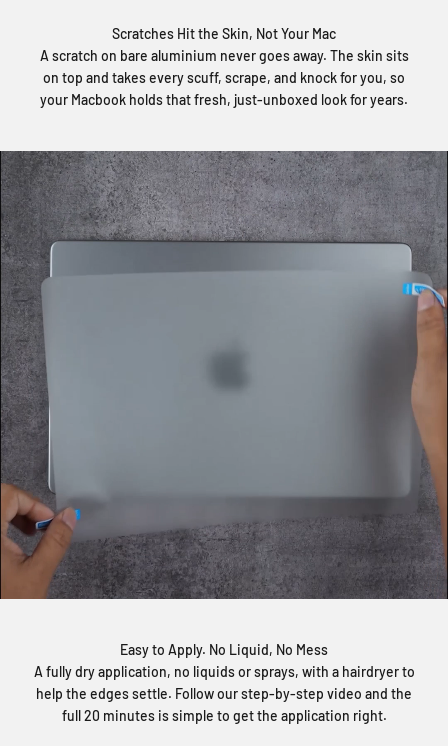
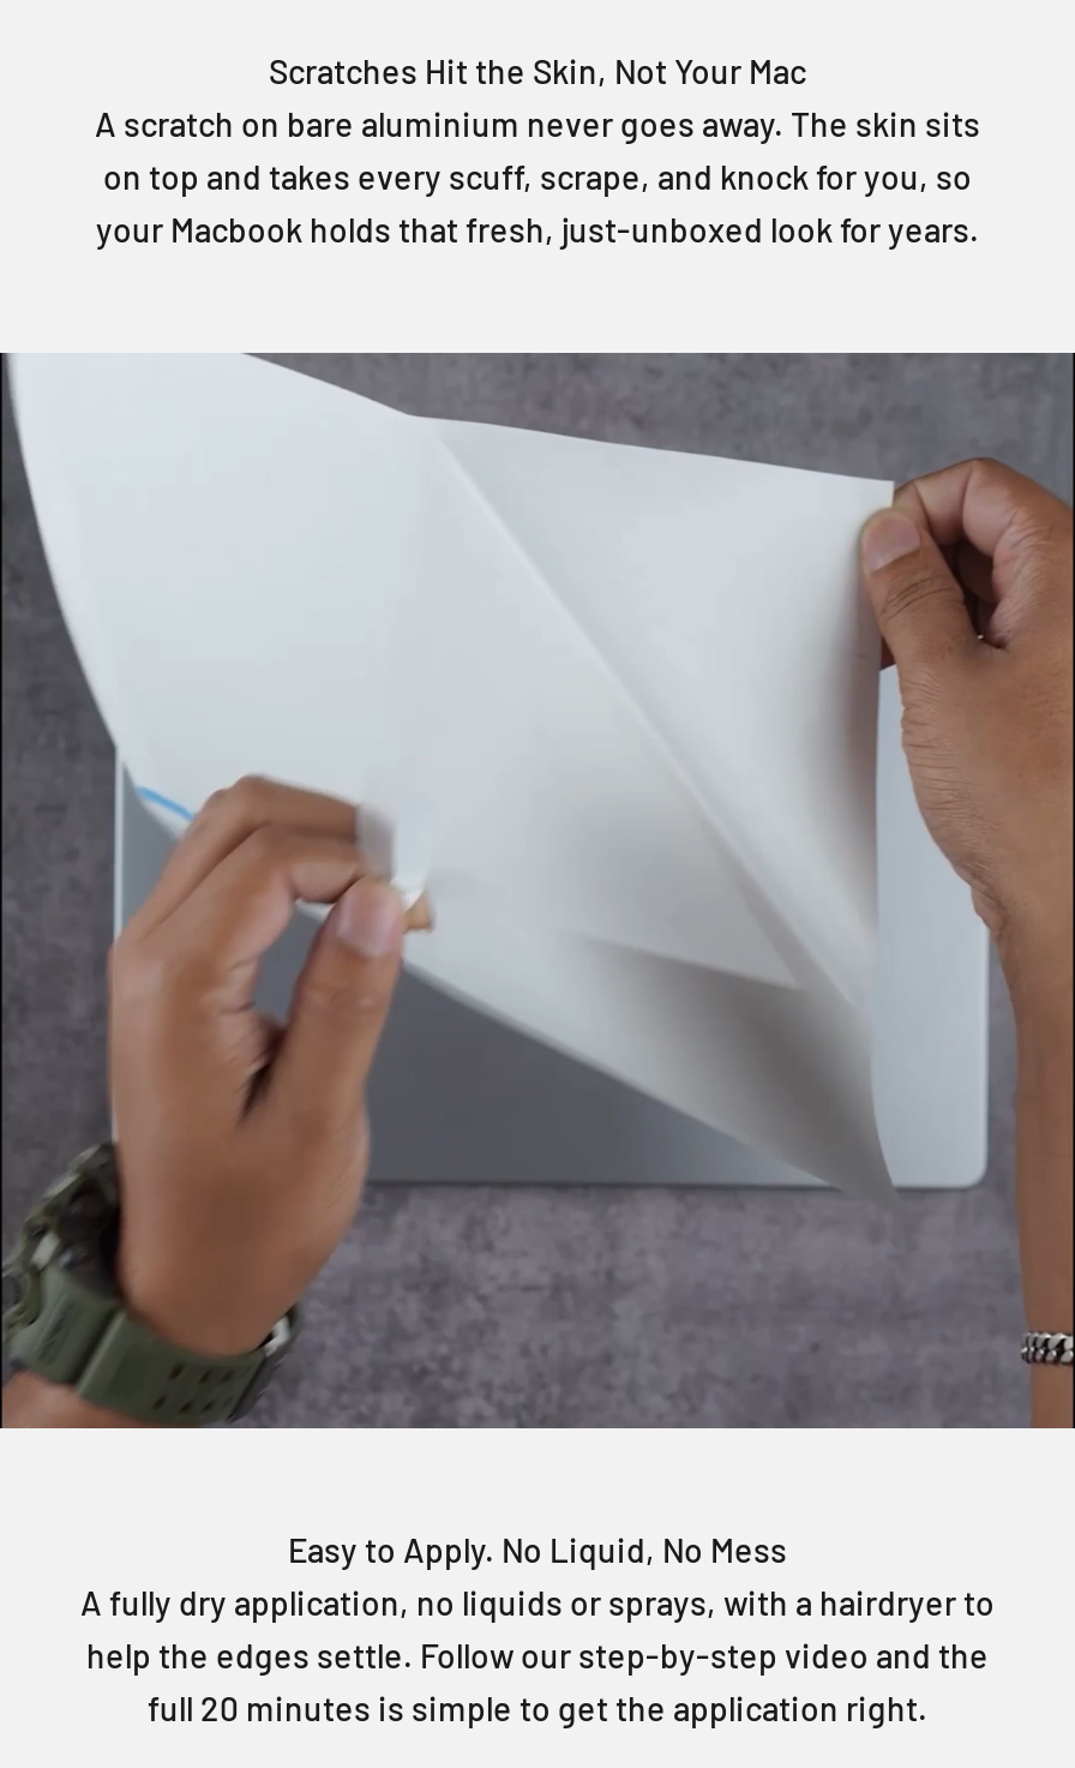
- [image]
+ [image]
